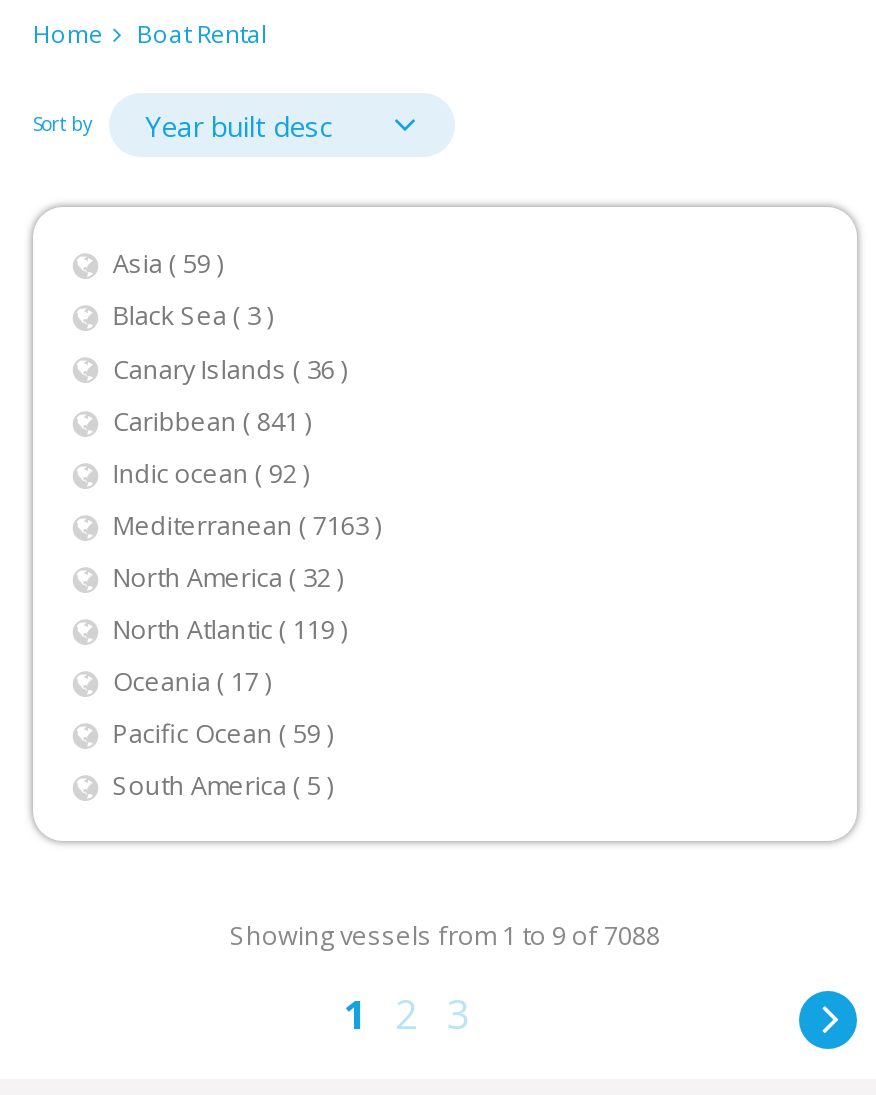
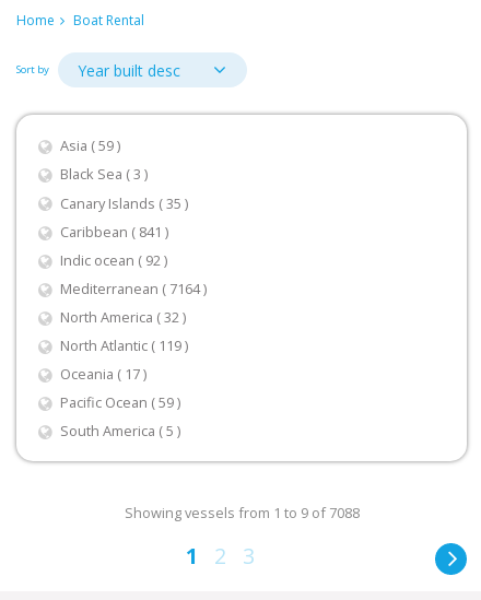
- Canary Islands ( 36 )
+ Canary Islands ( 35 )

- Mediterranean ( 7163 )
+ Mediterranean ( 7164 )
